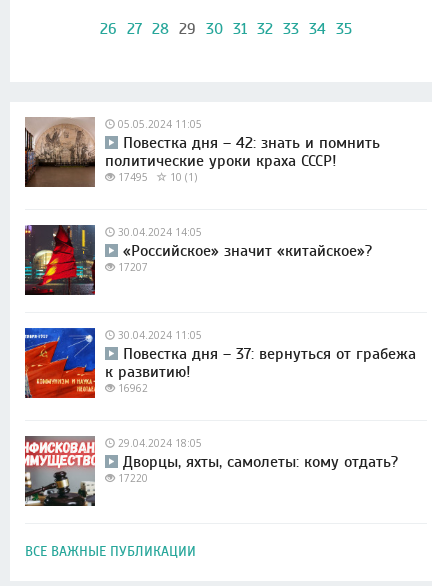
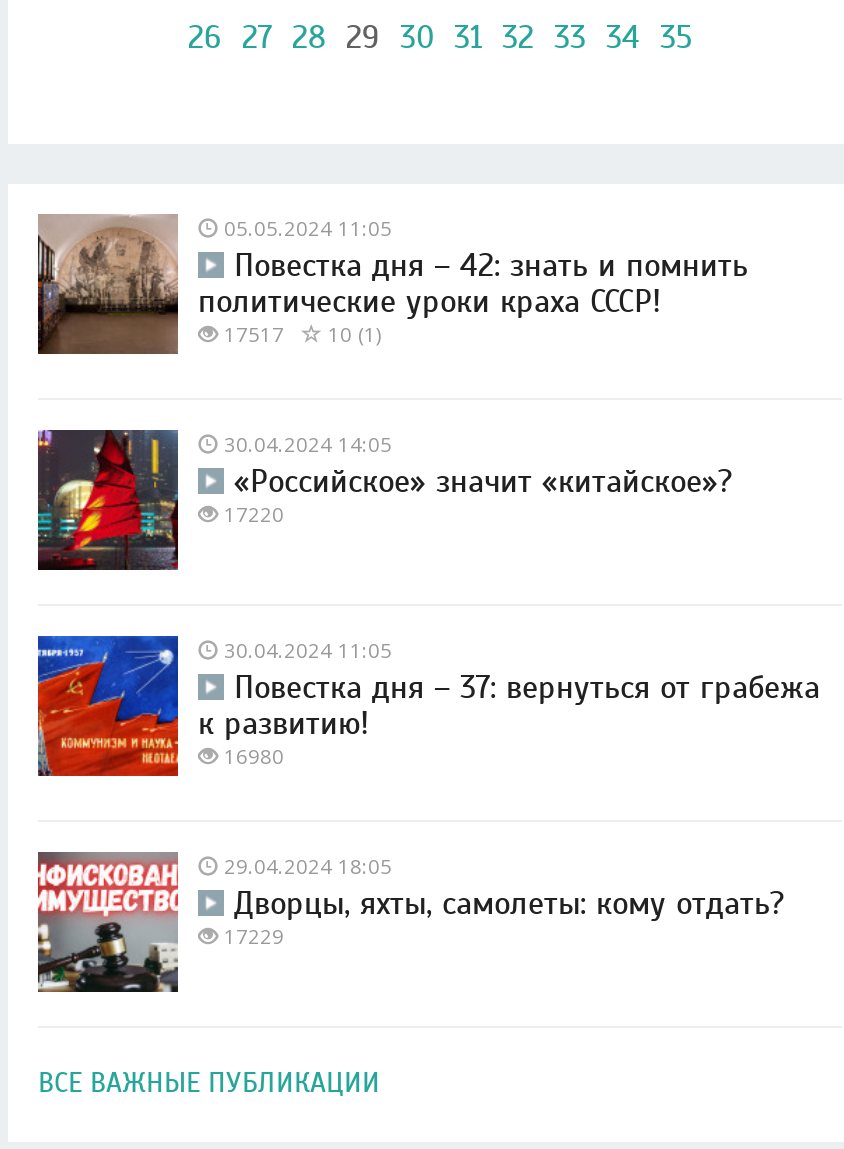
- 17495 10 (1)
+ 17517 10 (1)

- 17207
+ 17220

- 16962
+ 16980

- 17220
+ 17229
